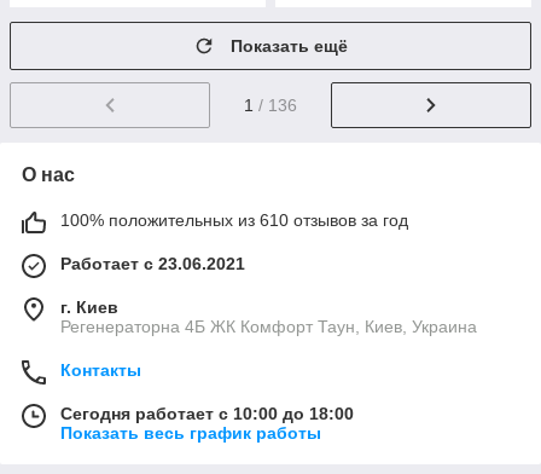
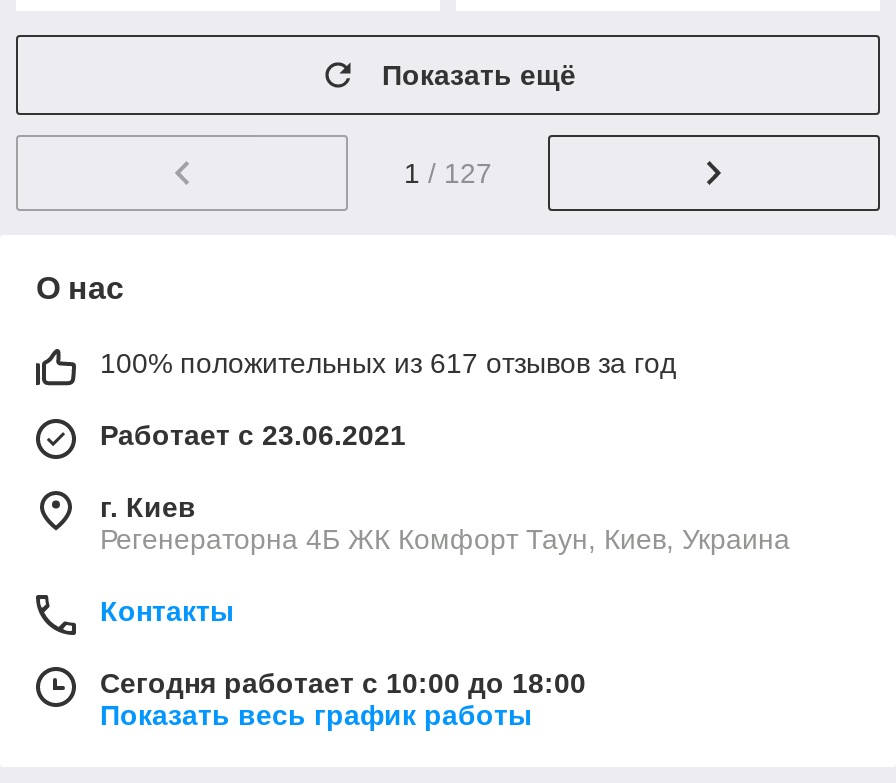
- 1 / 136
+ 1 / 127

- 100% положительных из 610 отзывов за год
+ 100% положительных из 617 отзывов за год
